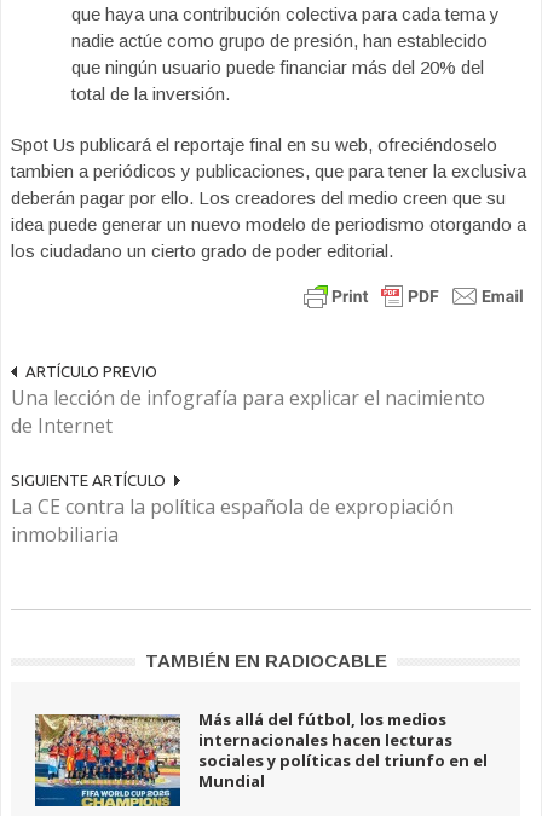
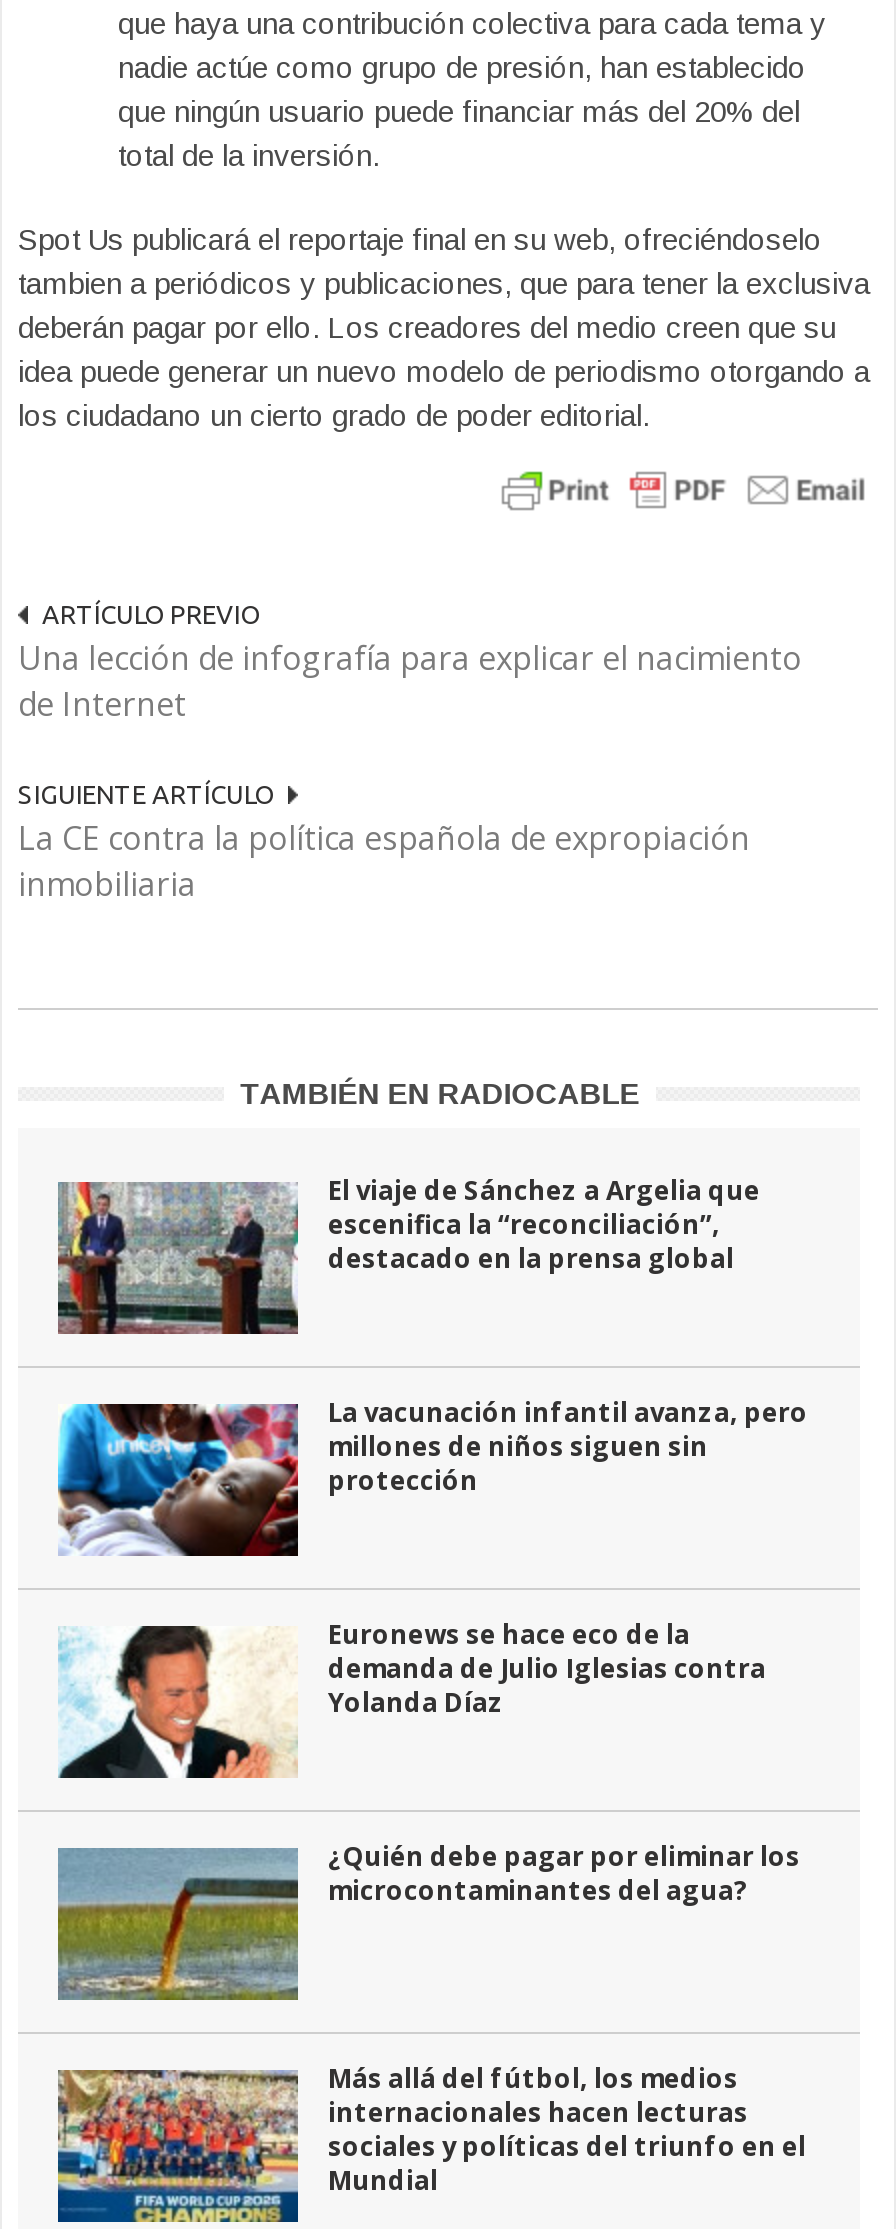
+ [image]
+ El viaje de Sánchez a Argelia que
+ escenifica la “reconciliación”,
+ destacado en la prensa global

+ [image]
+ La vacunación infantil avanza, pero
+ millones de niños siguen sin
+ protección

+ [image]
+ Euronews se hace eco de la
+ demanda de Julio Iglesias contra
+ Yolanda Díaz

+ [image]
+ ¿Quién debe pagar por eliminar los
+ microcontaminantes del agua?
